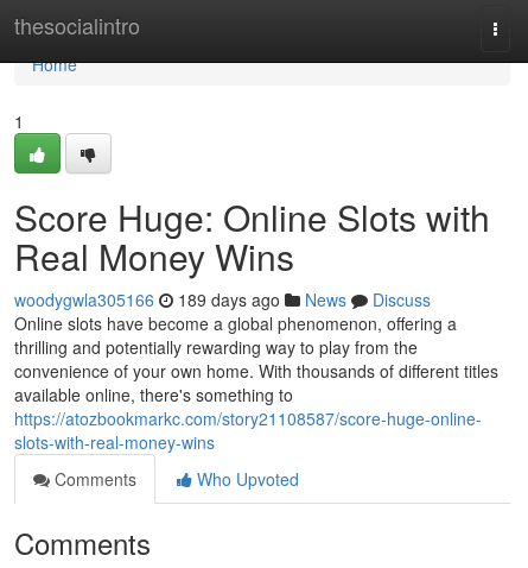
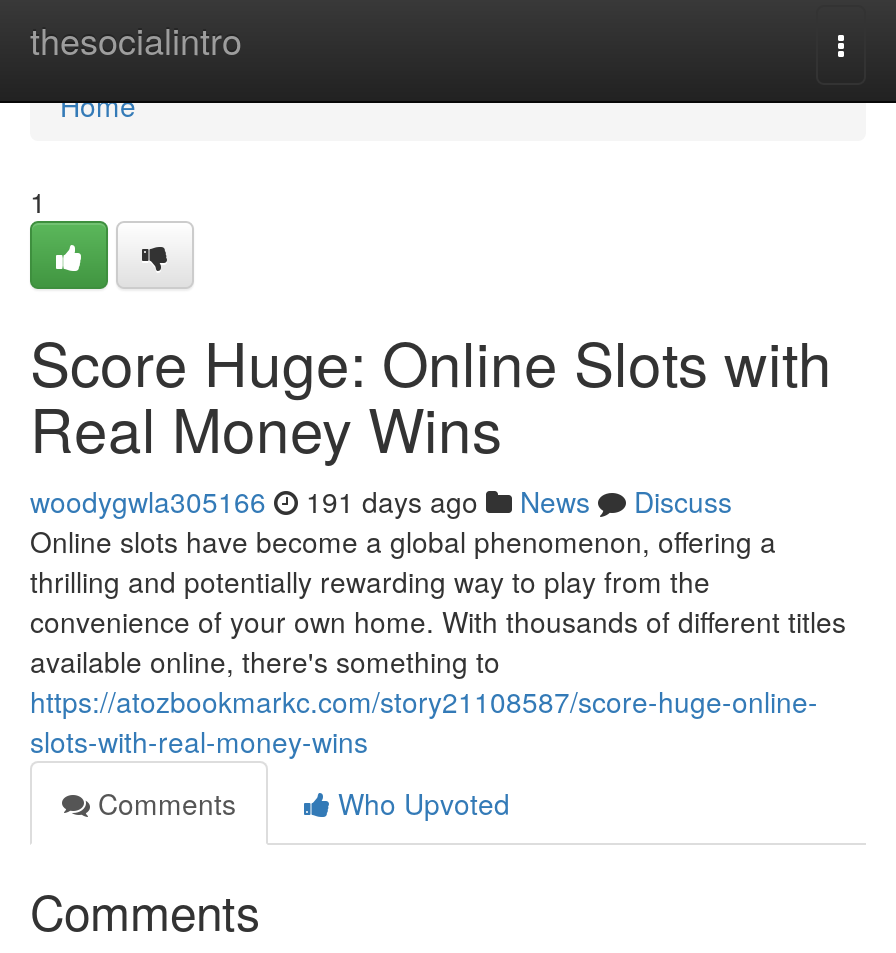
- woodygwla305166 189 days ago News Discuss
+ woodygwla305166 191 days ago News Discuss
